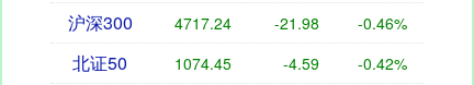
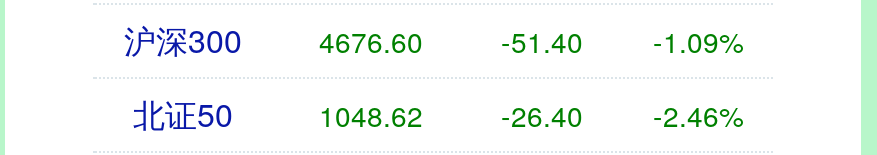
- 4717.24
+ 4676.60

- -21.98
+ -51.40

- -0.46%
+ -1.09%

- 1074.45
+ 1048.62

- -4.59
+ -26.40

- -0.42%
+ -2.46%
